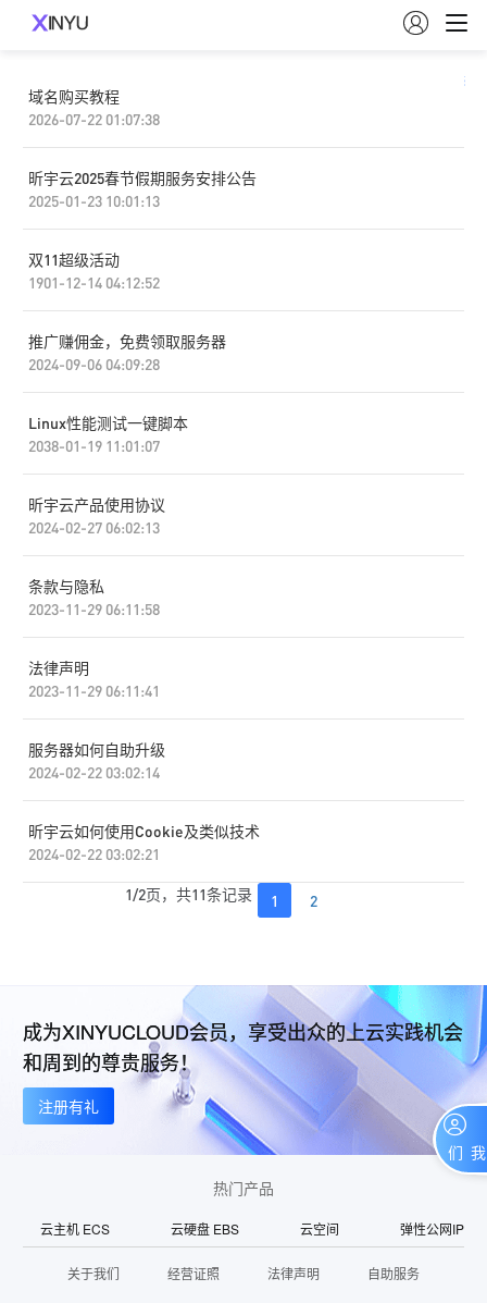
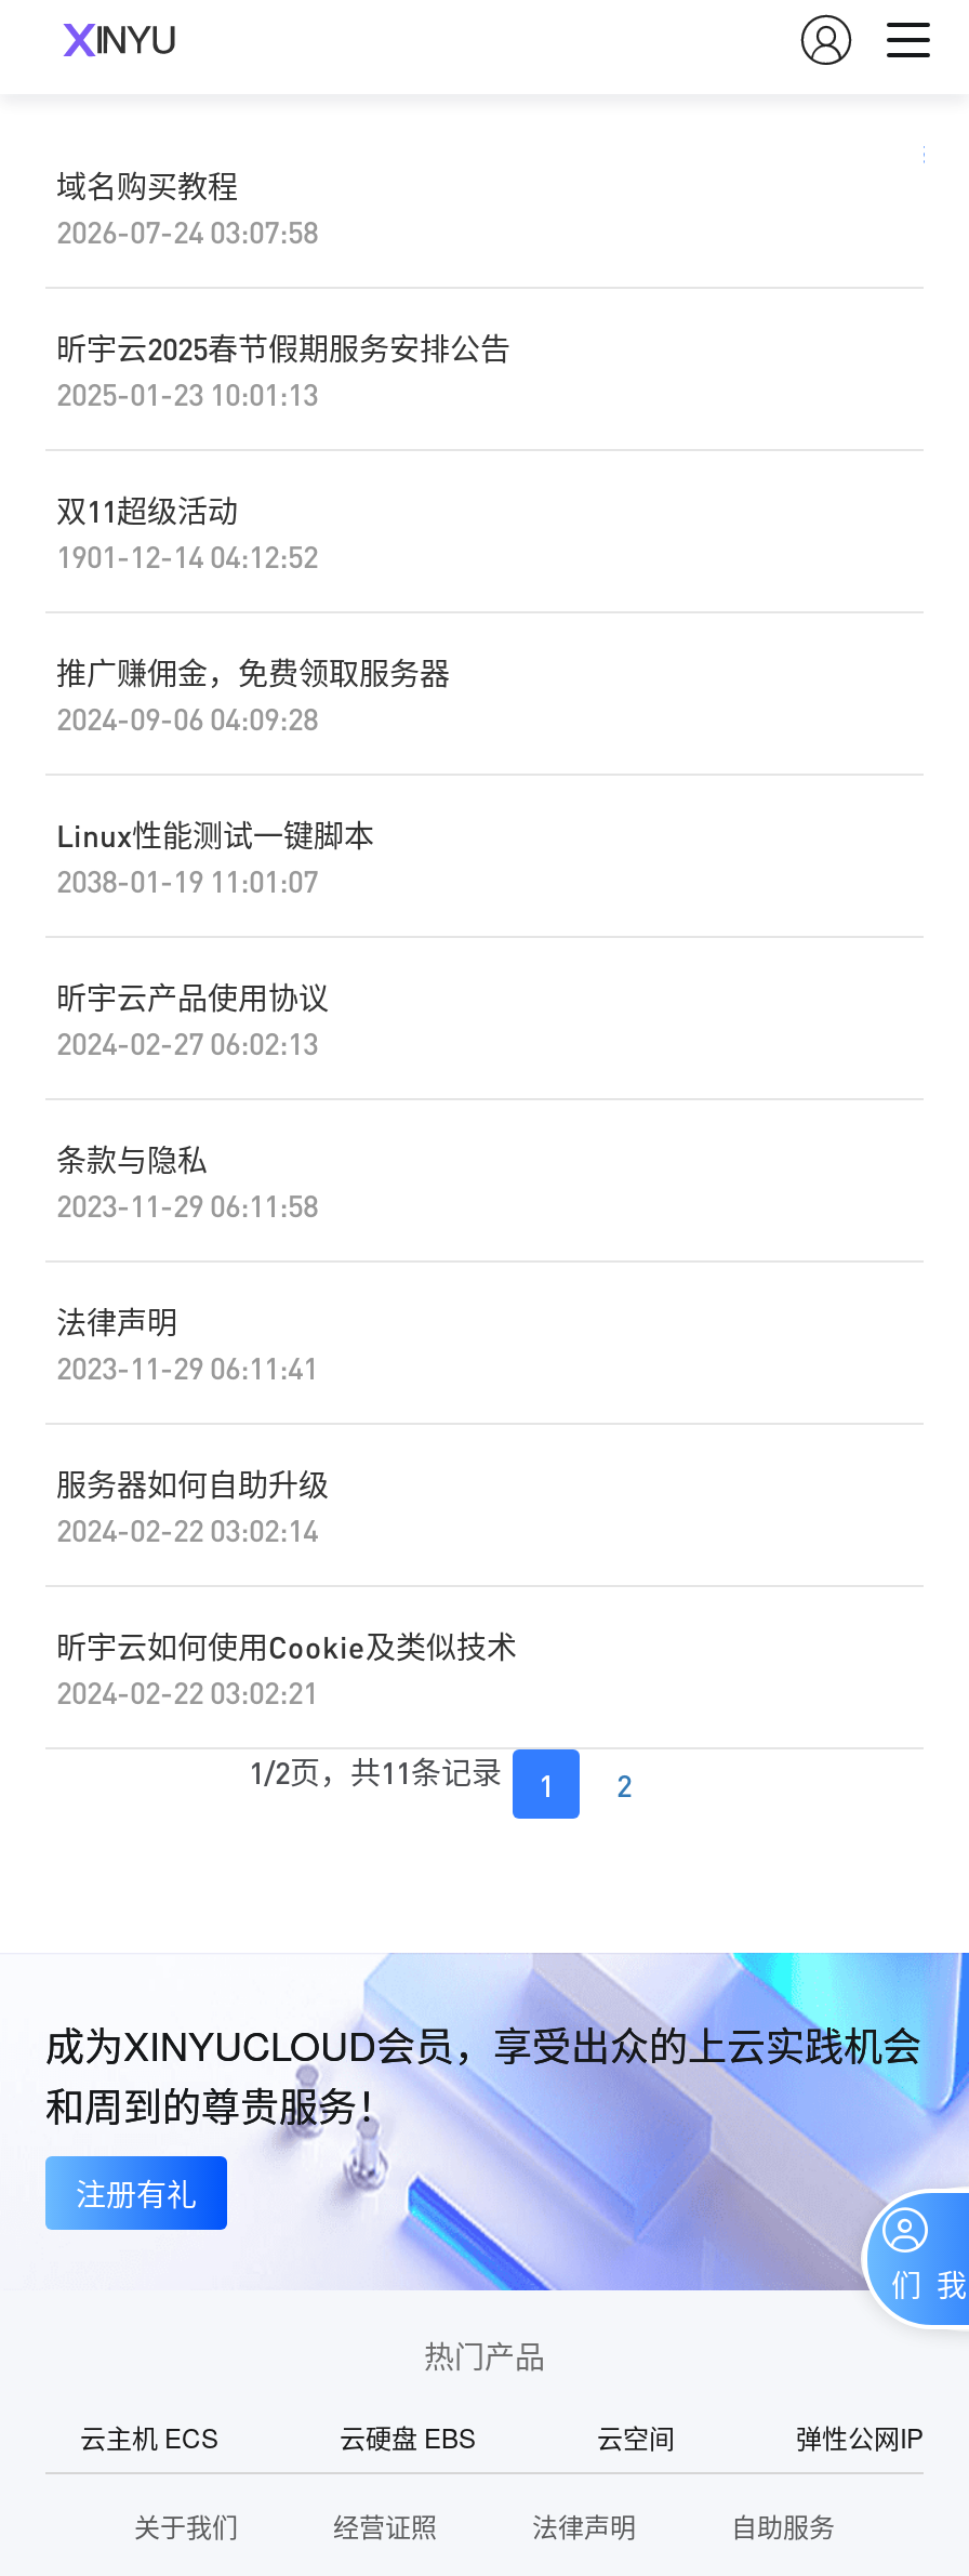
- 2026-07-22 01:07:38
+ 2026-07-24 03:07:58
